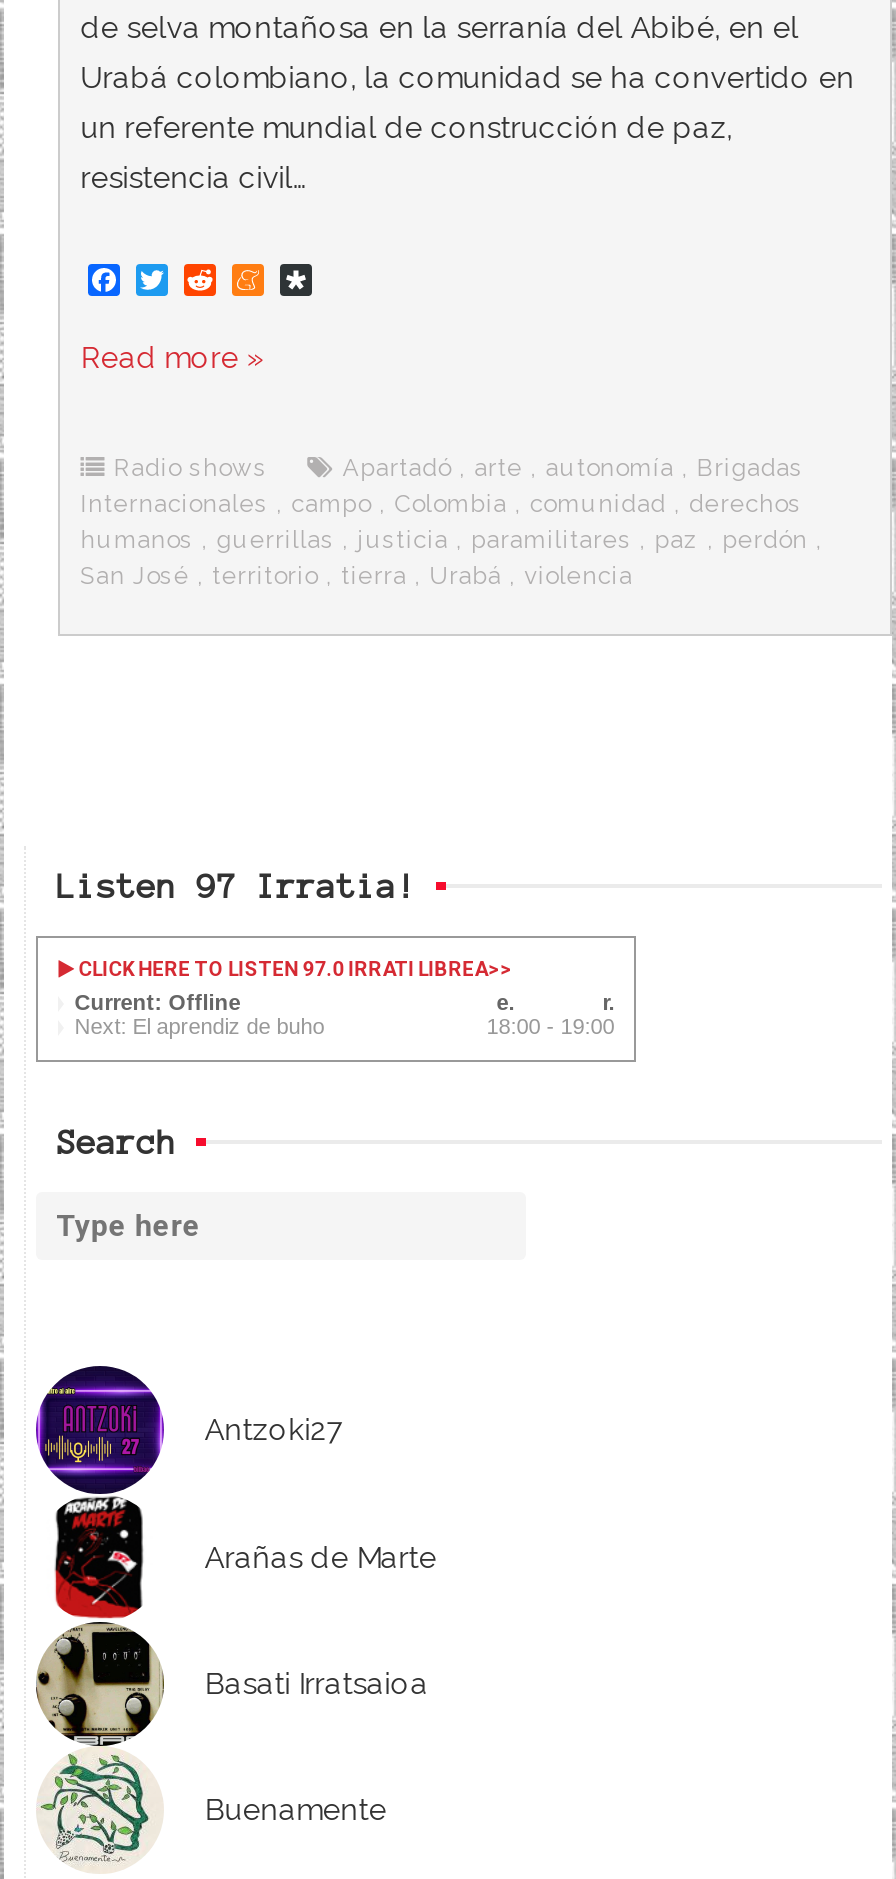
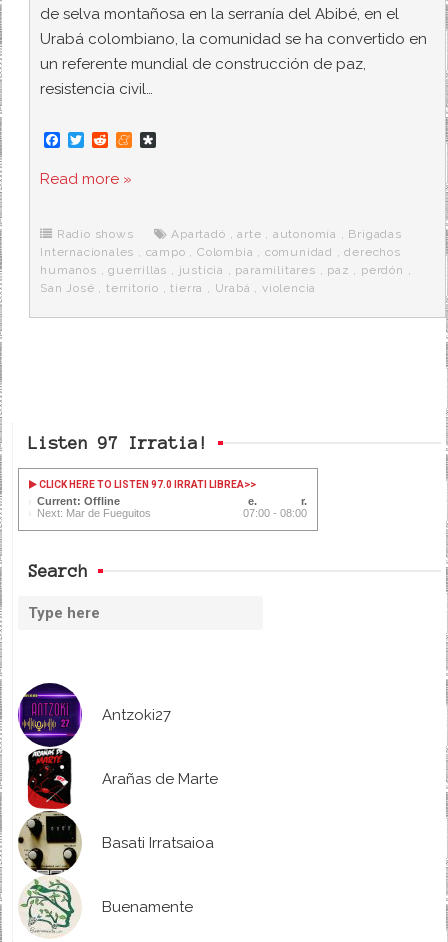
- Next: El aprendiz de buho
- 18:00 - 19:00
+ Next: Mar de Fueguitos
+ 07:00 - 08:00
